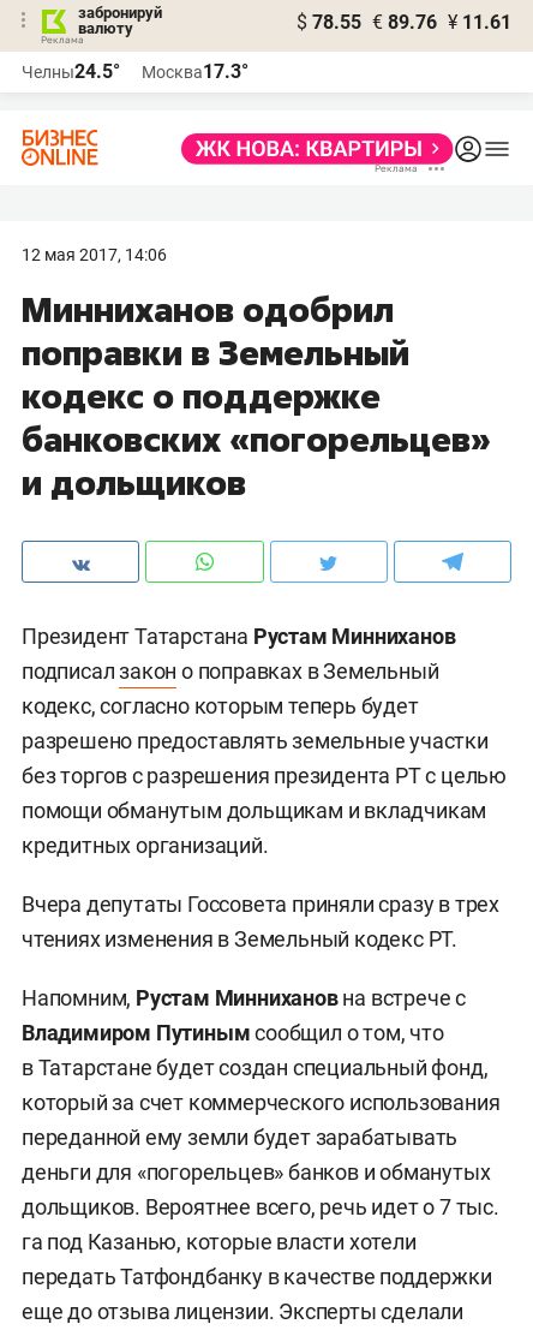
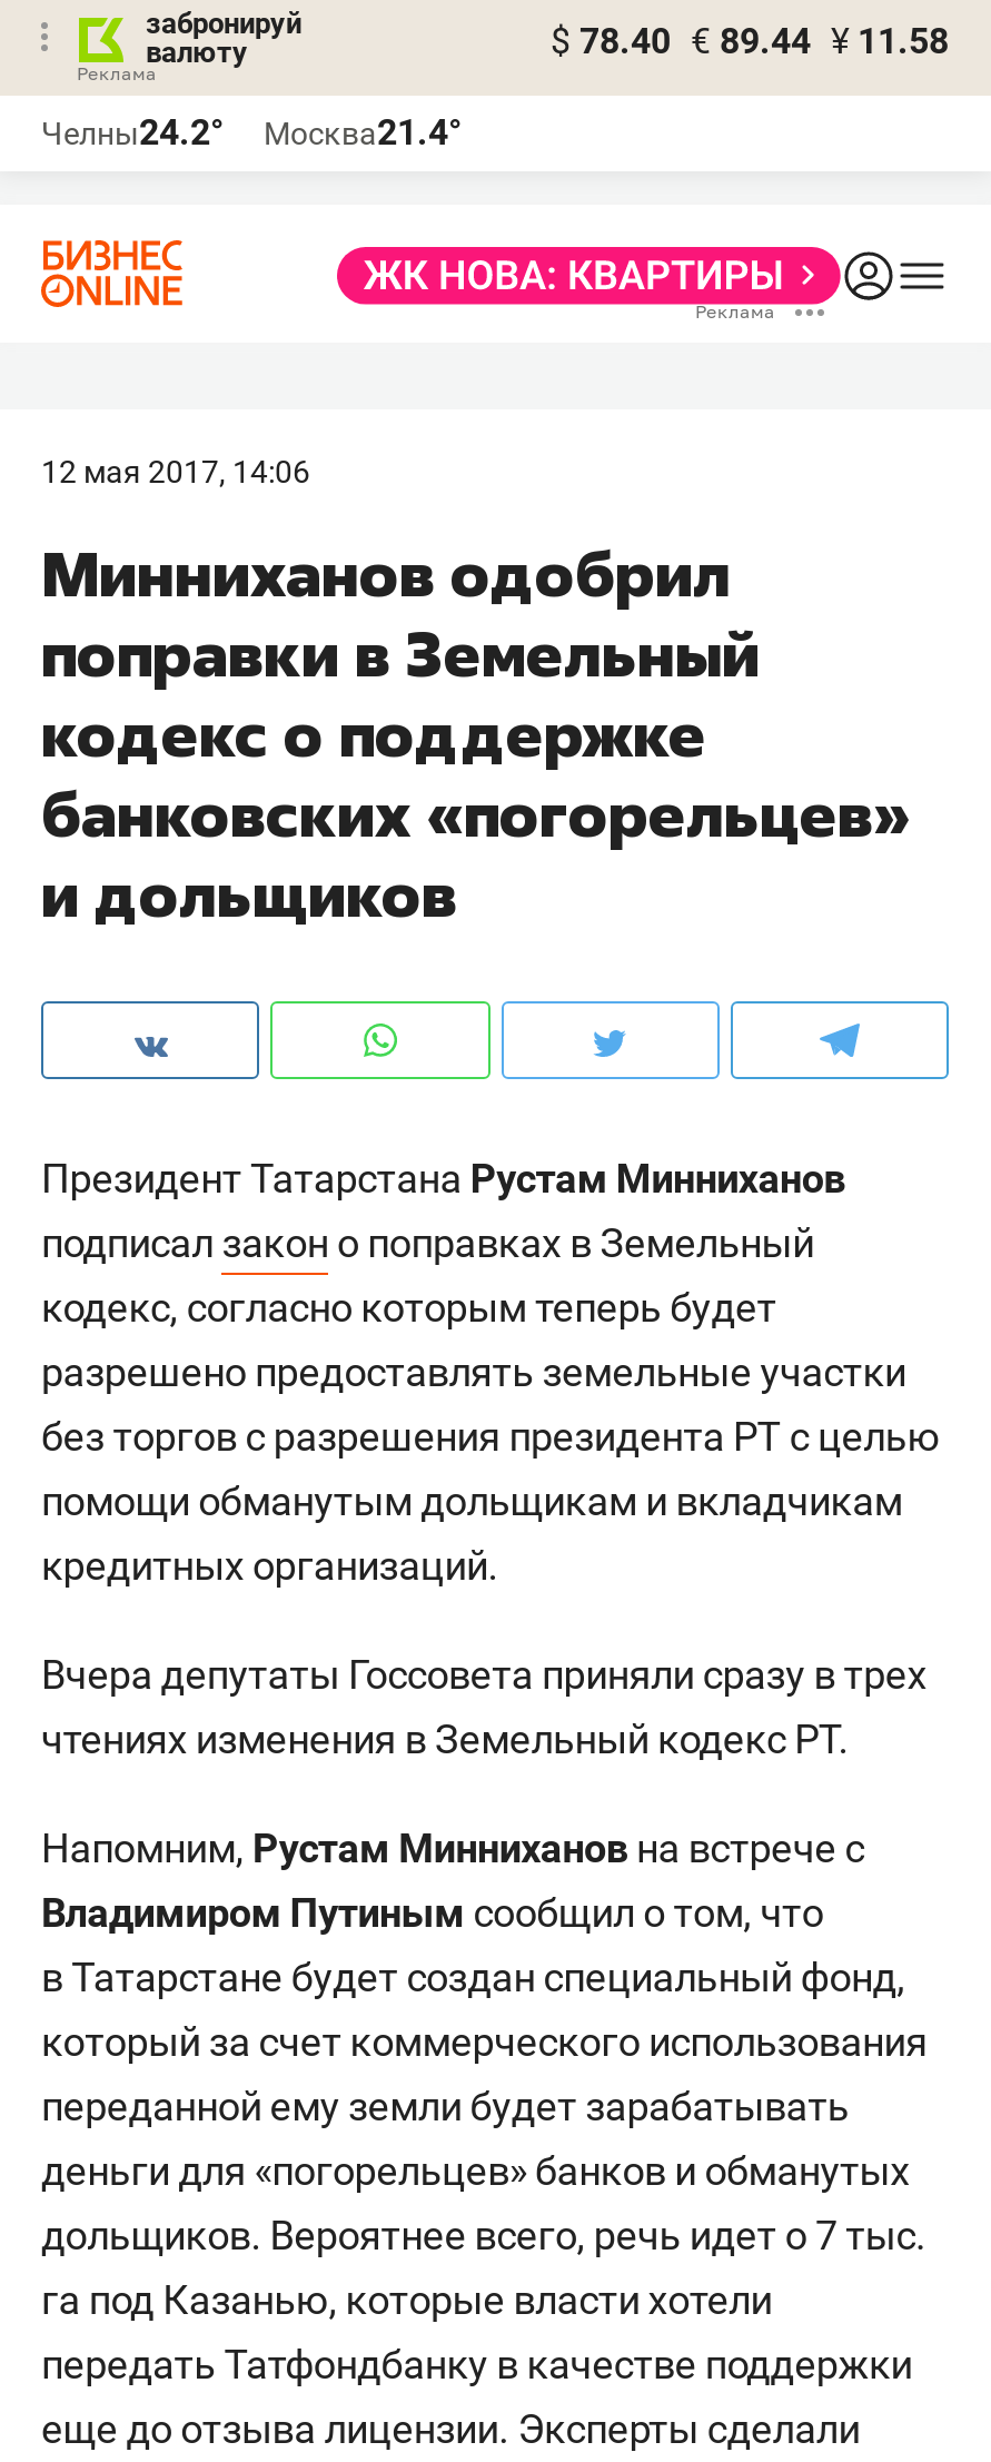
- $ 78.55 € 89.76 ¥ 11.61
+ $ 78.40 € 89.44 ¥ 11.58

- Челны24.5°
+ Челны24.2°

- Москва17.3°
+ Москва21.4°
